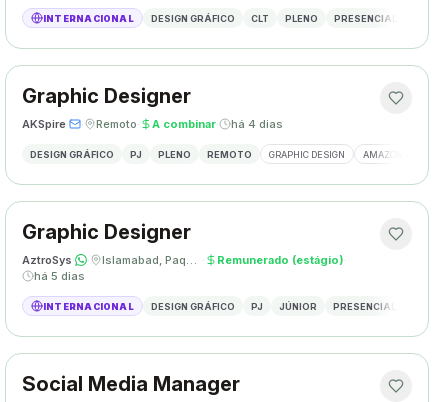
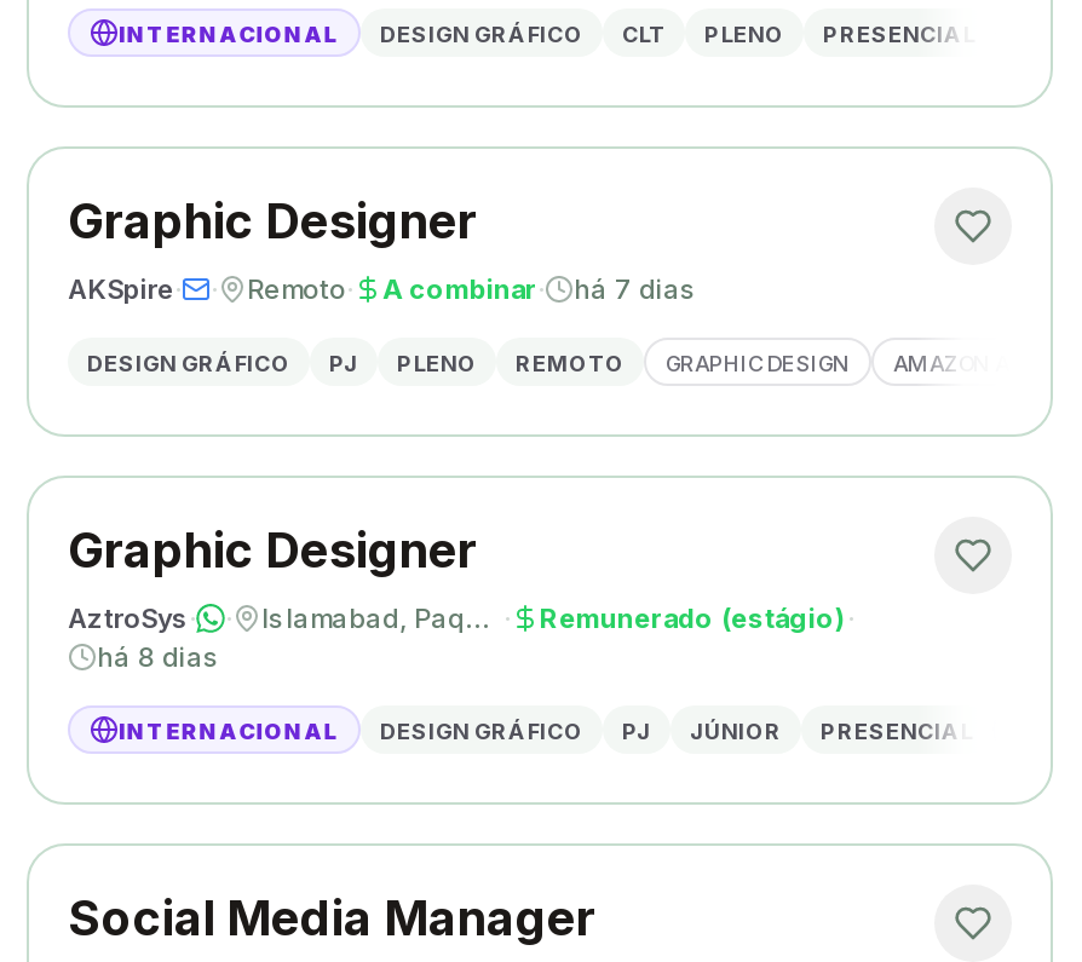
- há 4 dias
+ há 7 dias

- há 5 dias
+ há 8 dias
